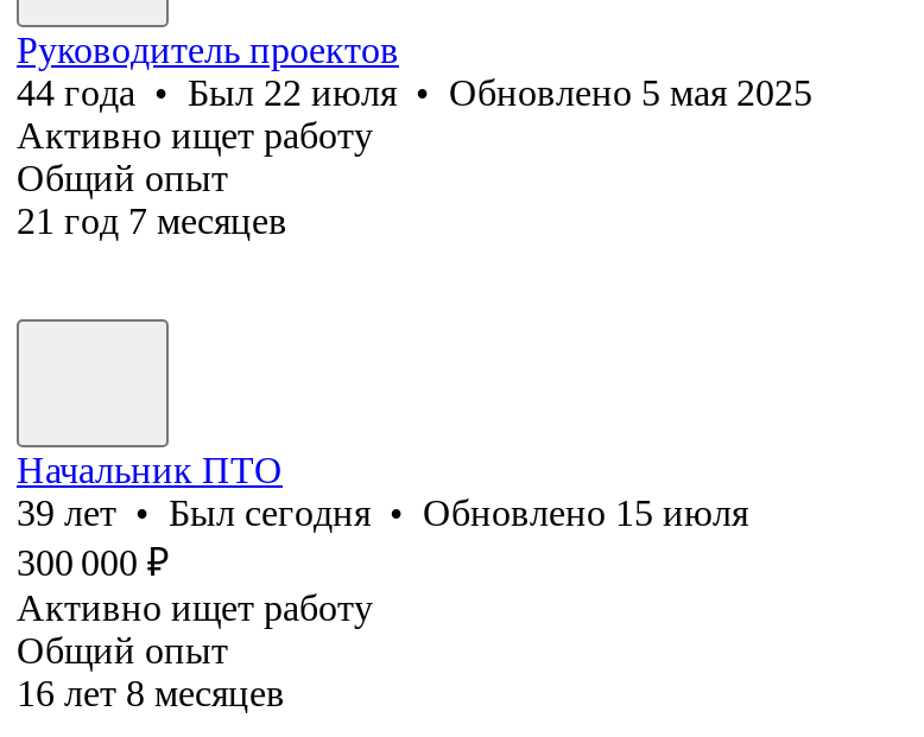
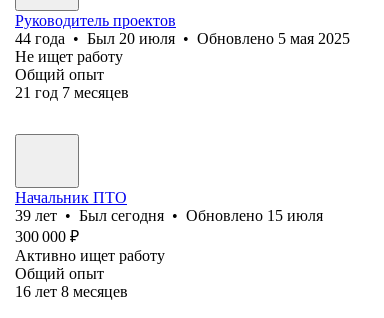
- 44 года • Был 22 июля • Обновлено 5 мая 2025
+ 44 года • Был 20 июля • Обновлено 5 мая 2025

- Активно ищет работу
+ Не ищет работу
